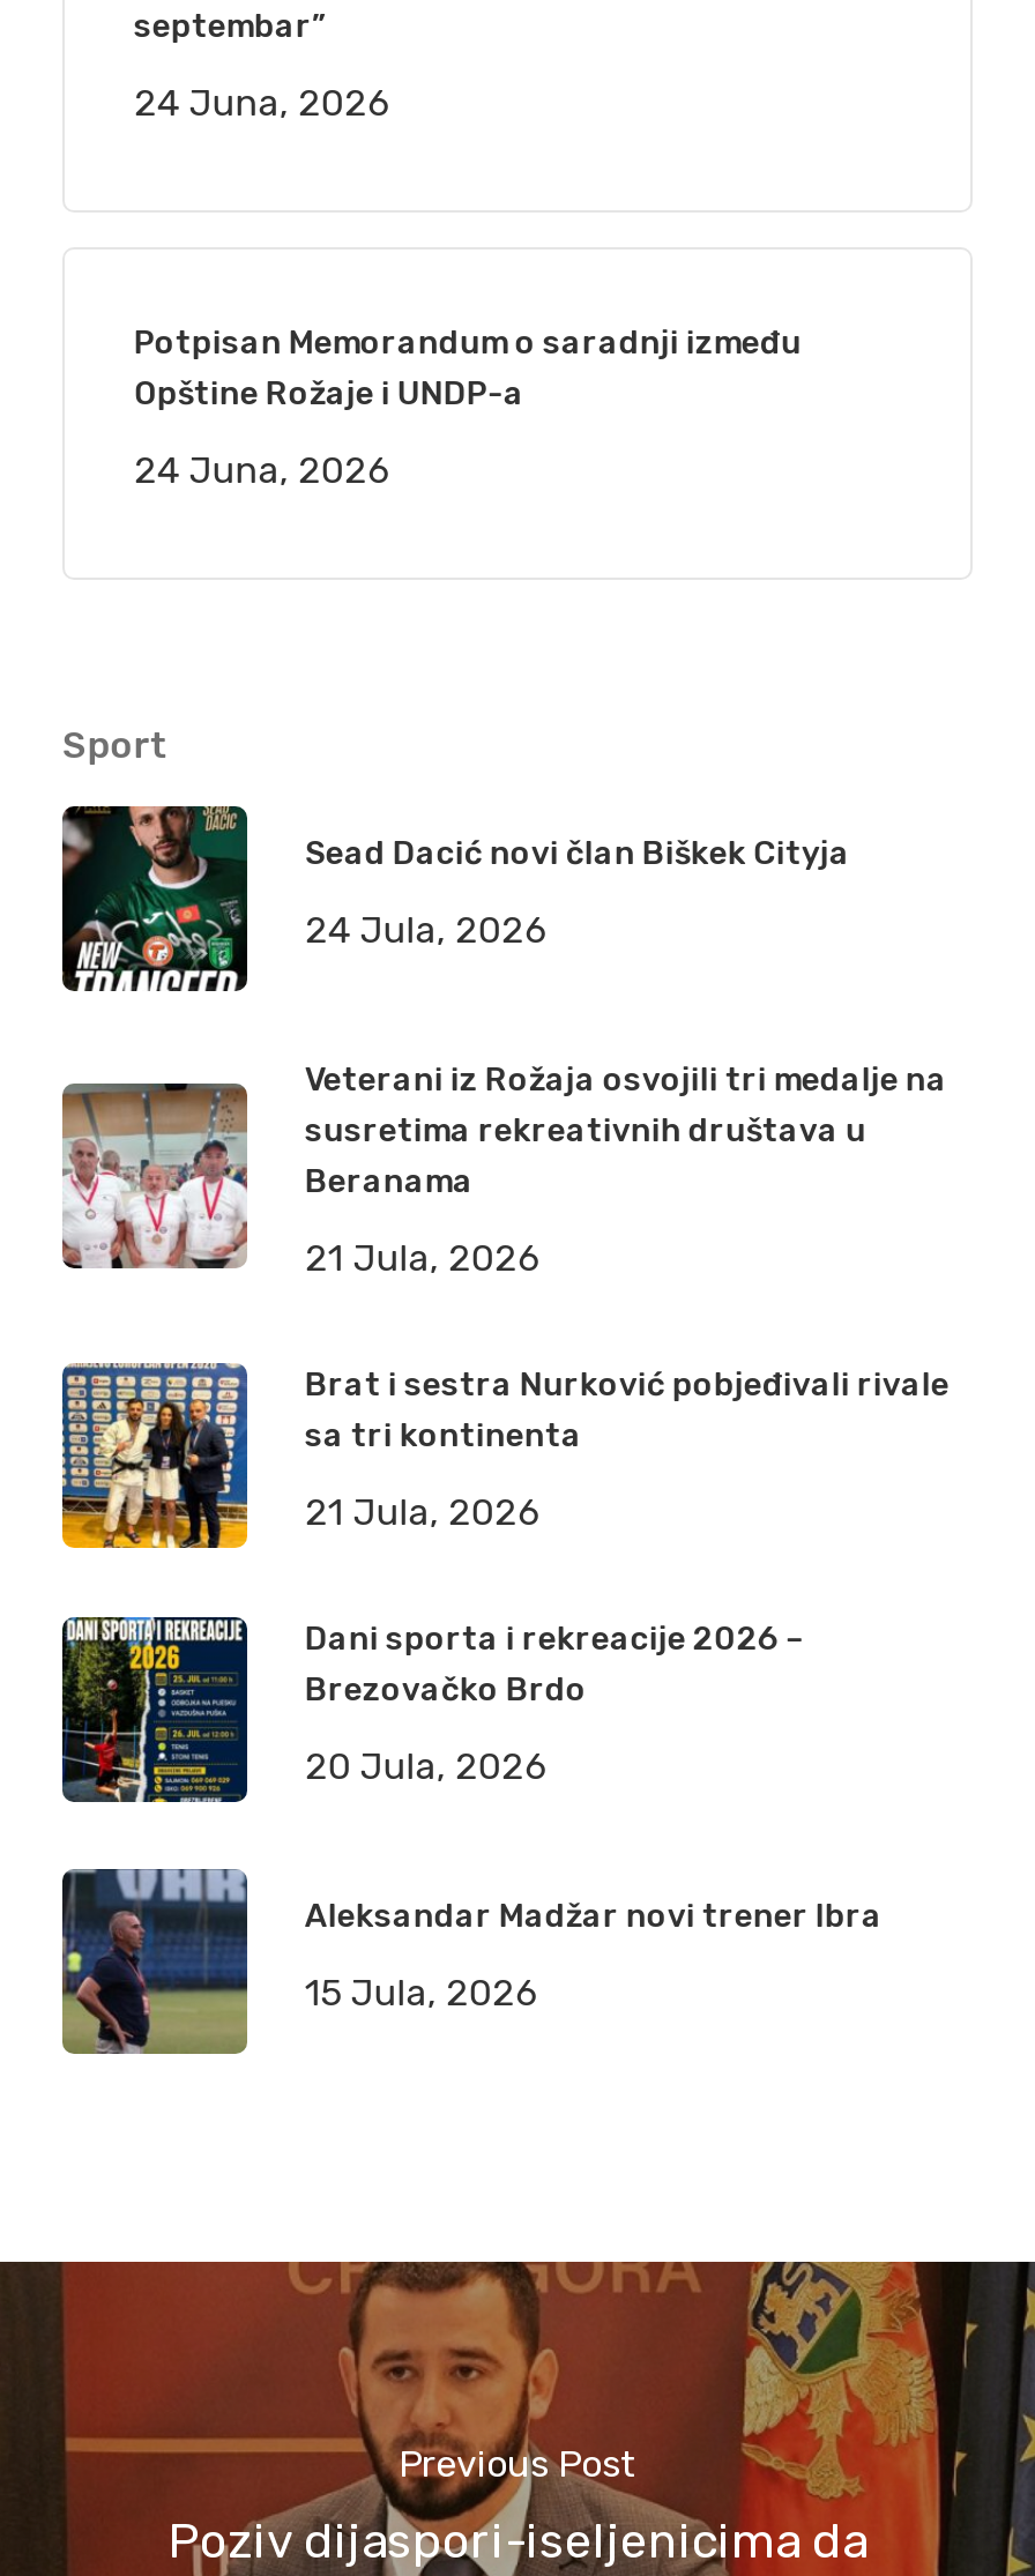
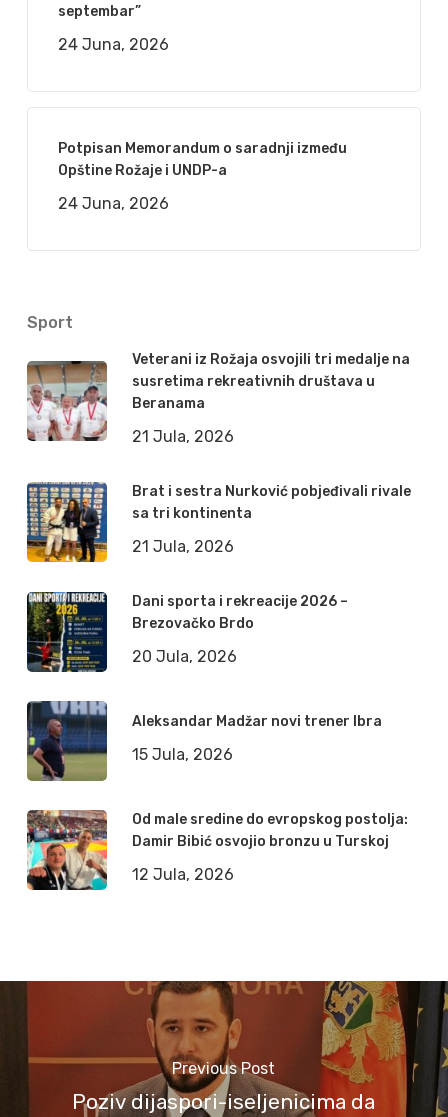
- [image]
- Sead Dacić novi član Biškek Cityja
- 24 Jula, 2026

moved up: [image] | Veterani iz Rožaja osvojili tri medalje na | susretima rekreativnih društava u | ... | Aleksandar Madžar novi trener Ibra | 15 Jula, 2026

+ [image]
+ Od male sredine do evropskog postolja:
+ Damir Bibić osvojio bronzu u Turskoj
+ 12 Jula, 2026
